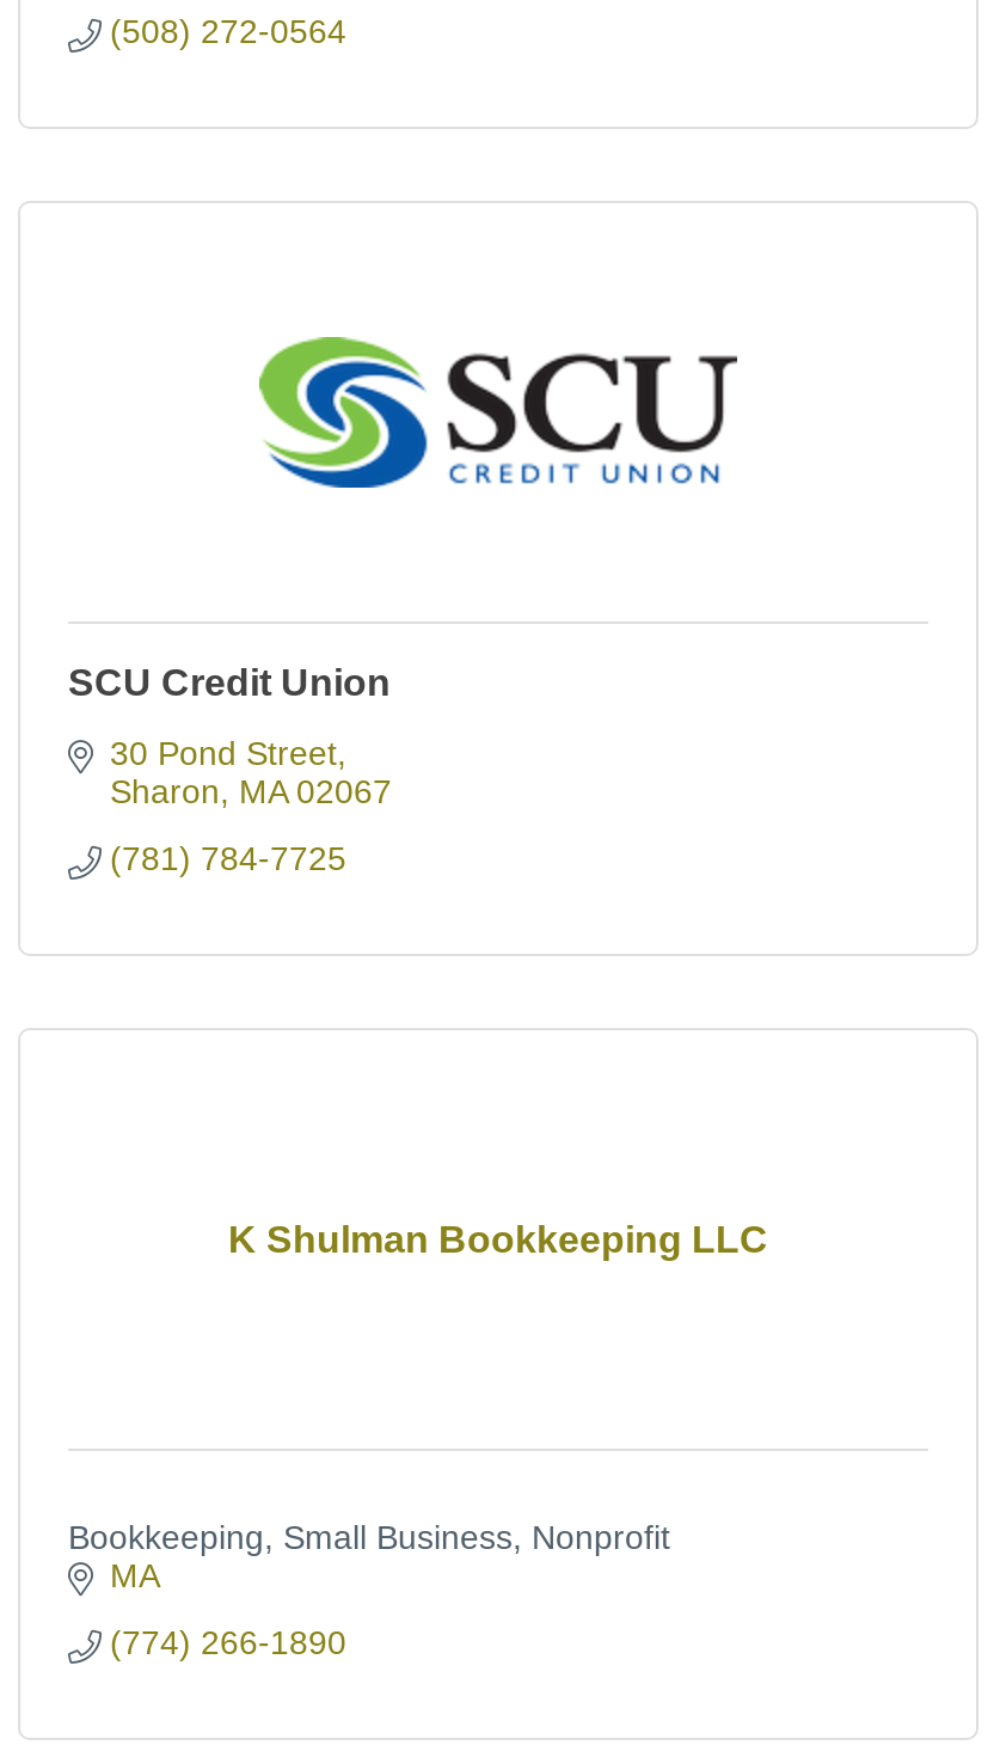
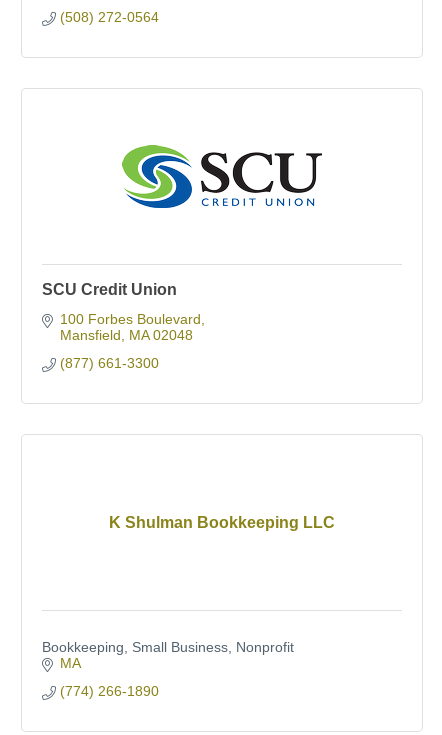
- 30 Pond Street
- Sharon MA 02067
+ 100 Forbes Boulevard
+ Mansfield MA 02048

- (781) 784-7725
+ (877) 661-3300
